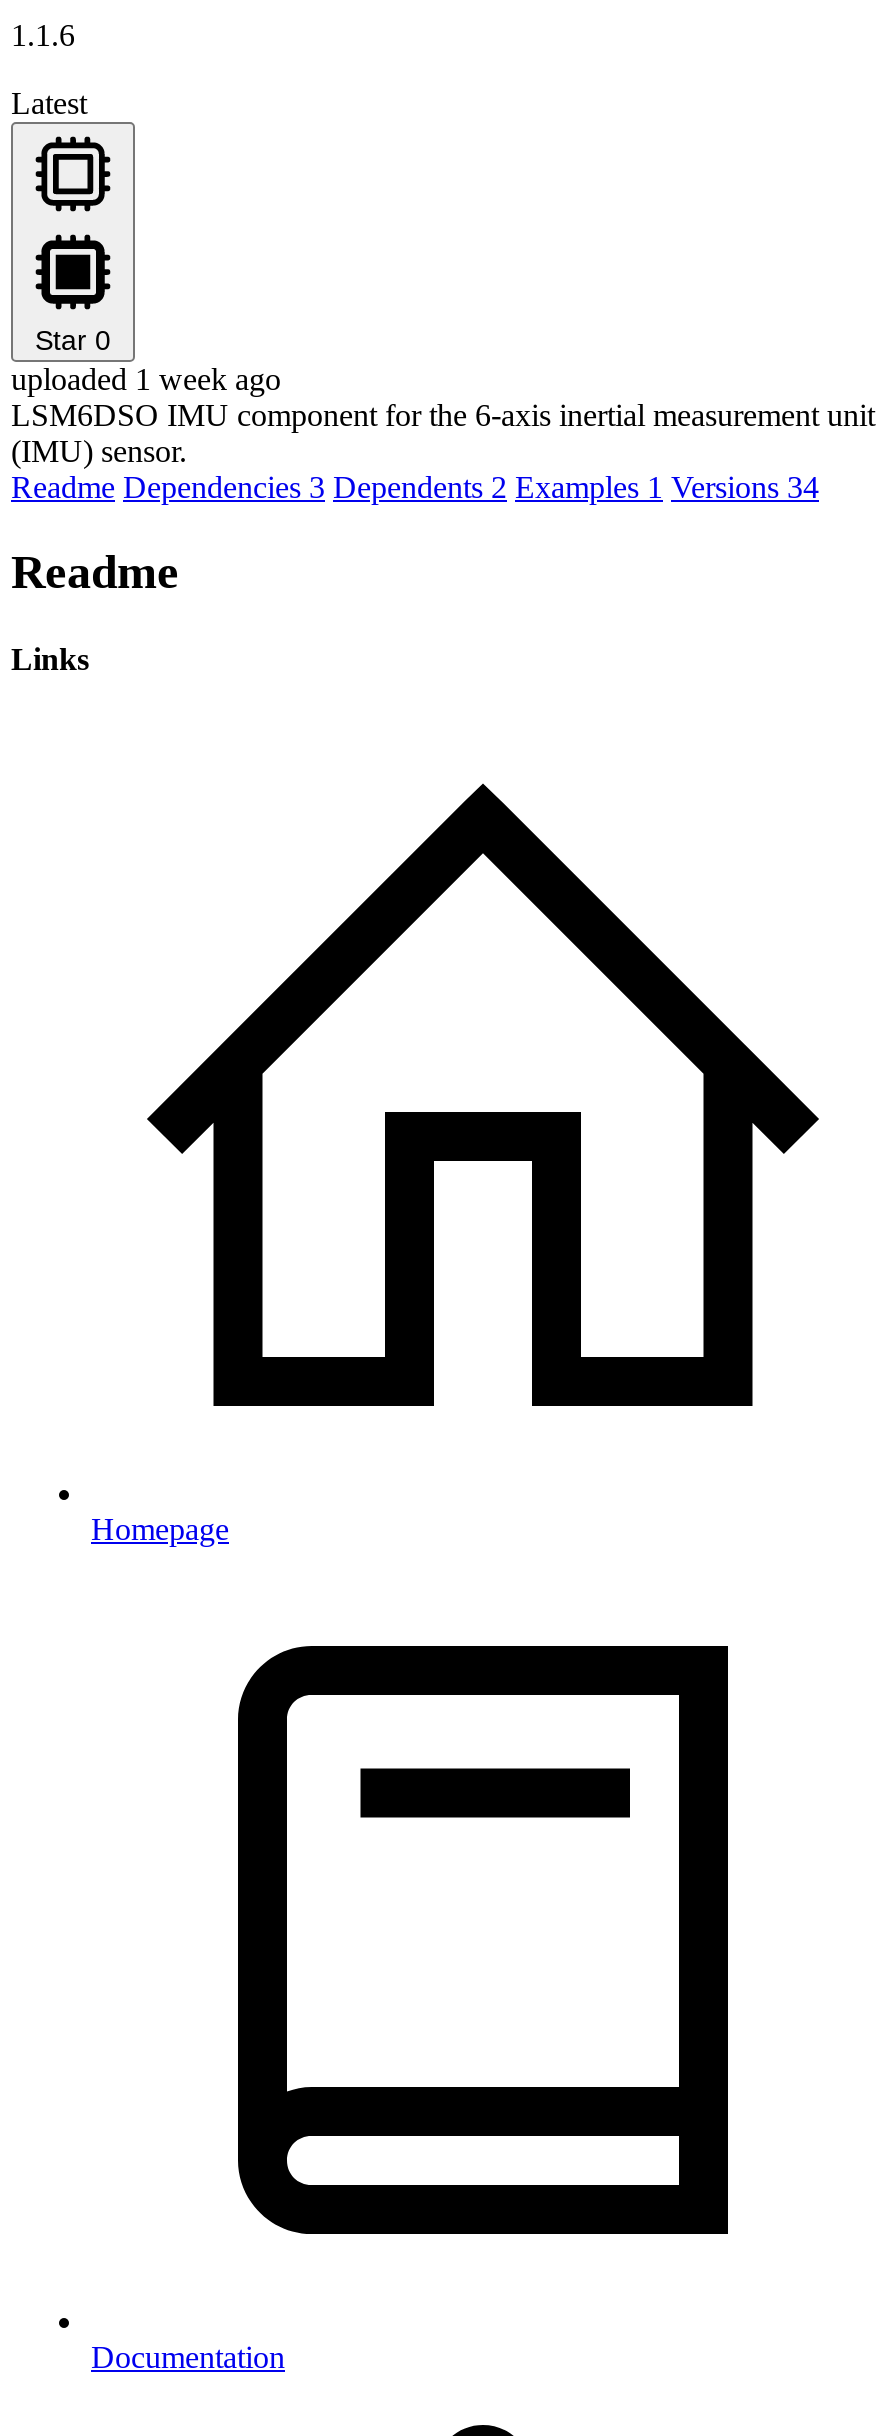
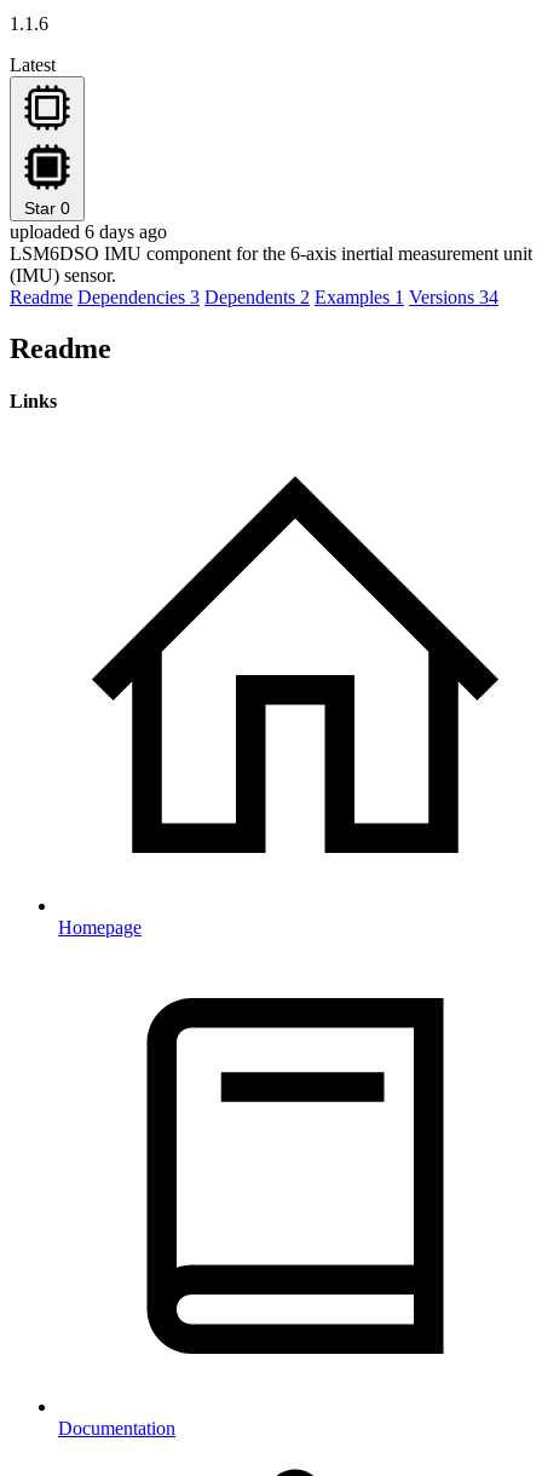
- uploaded 1 week ago
+ uploaded 6 days ago
